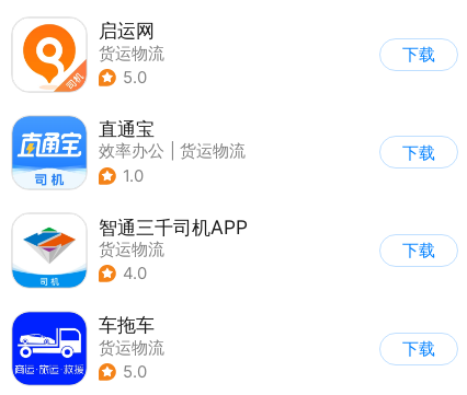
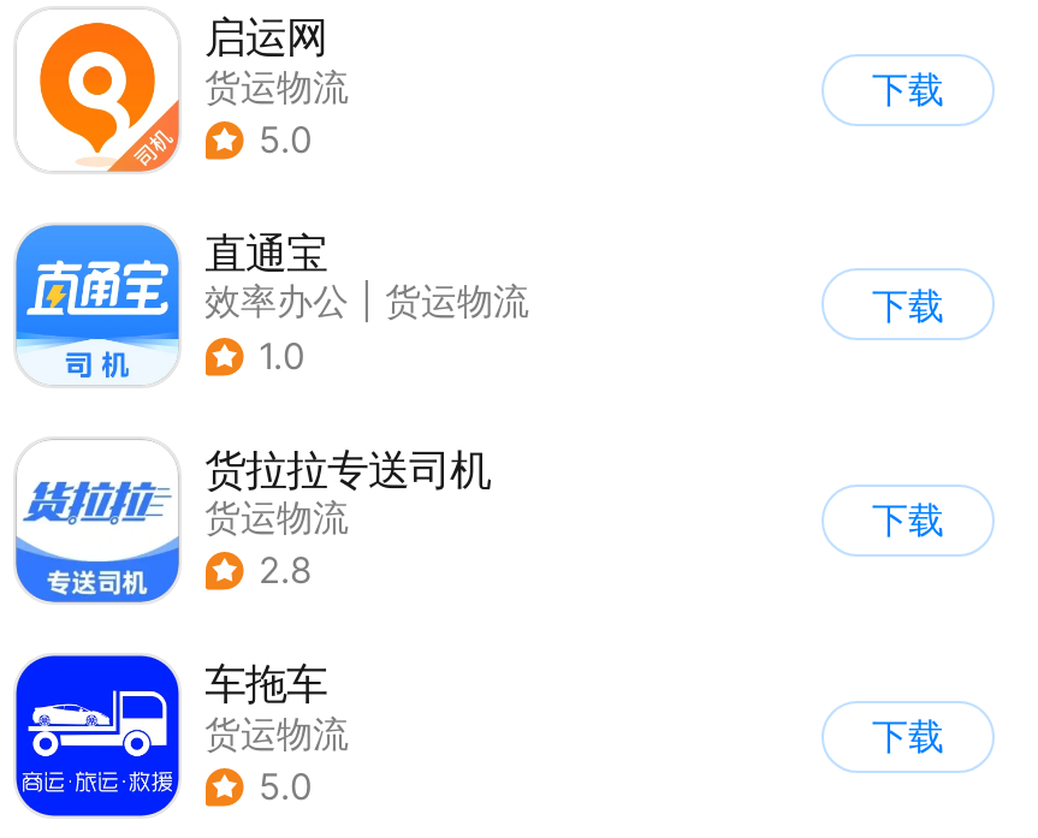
- [image]
- 智通三千司机APP
+ [image]
+ 货拉拉专送司机

- 4.0
+ 2.8
